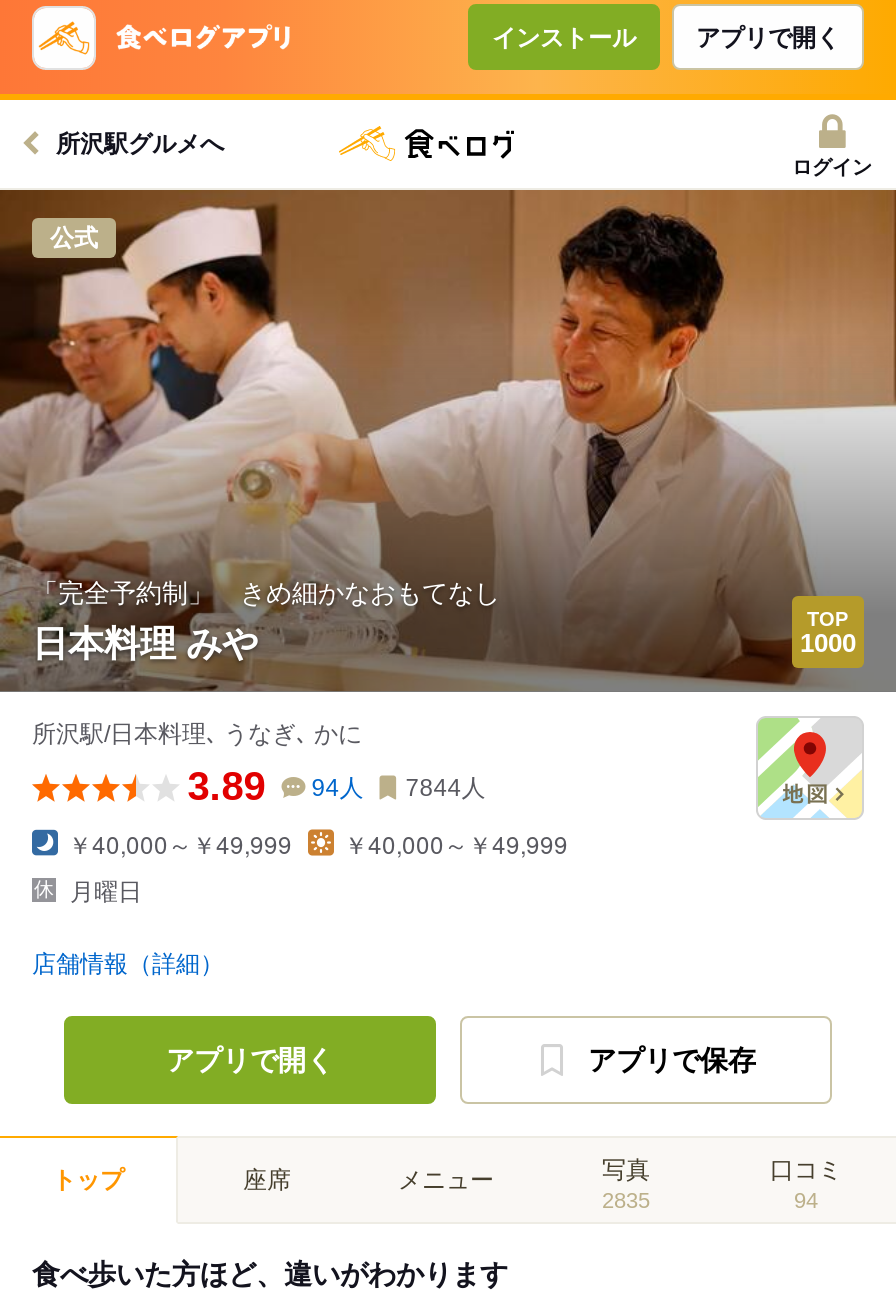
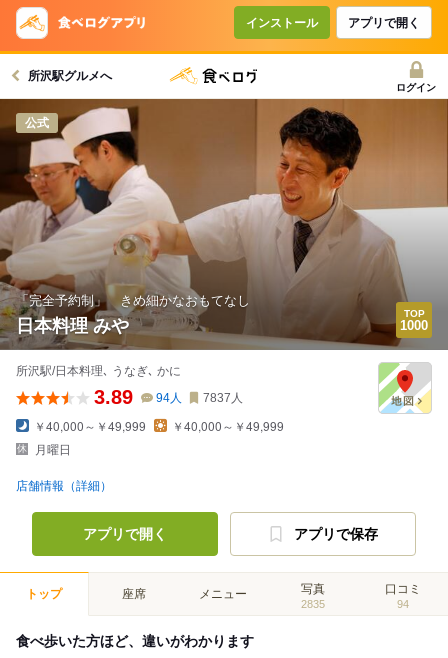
- 3.89 94人 7844人
+ 3.89 94人 7837人
